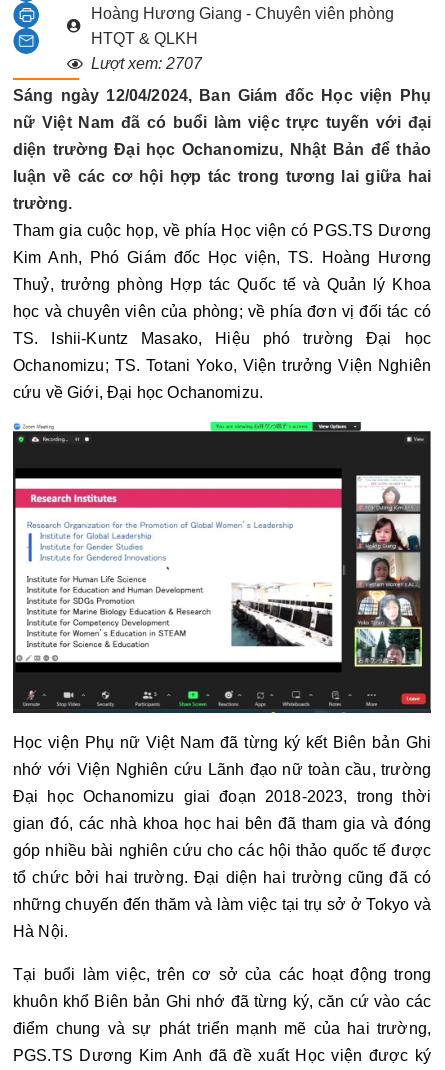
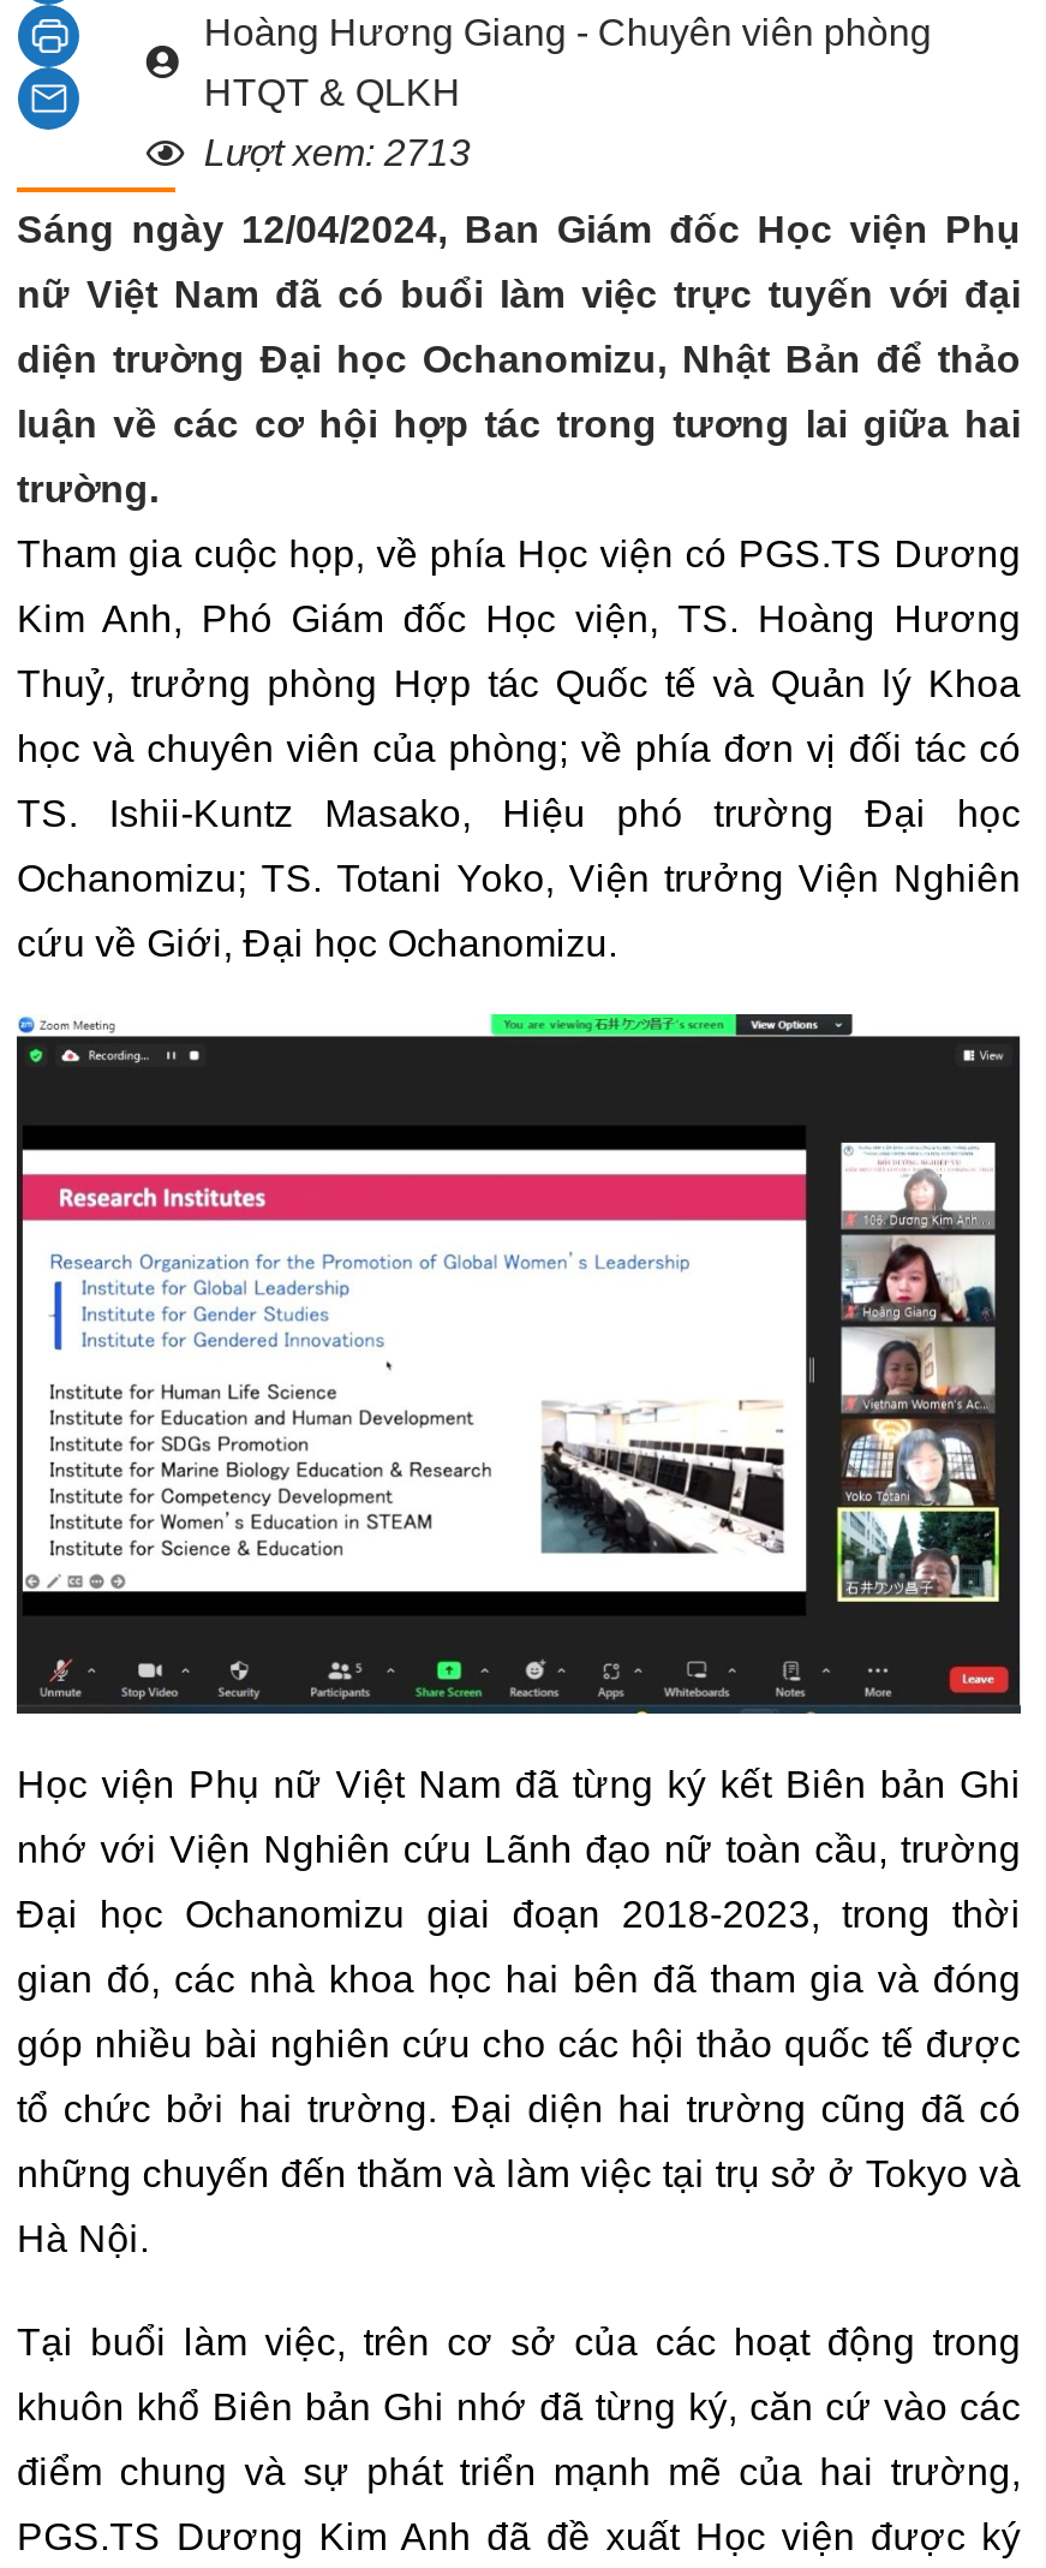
- Lượt xem: 2707
+ Lượt xem: 2713
